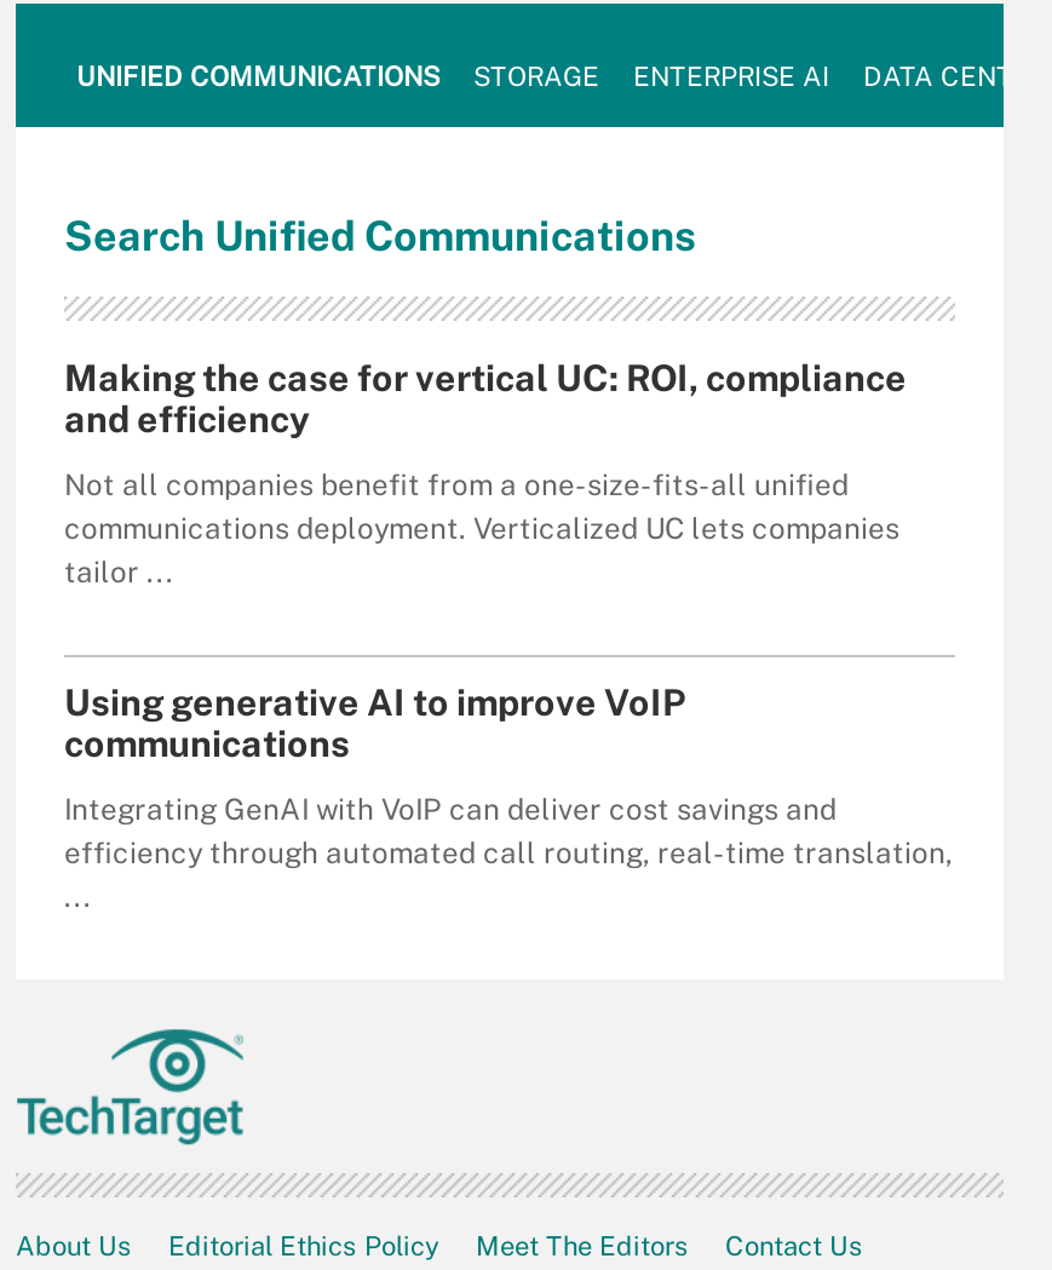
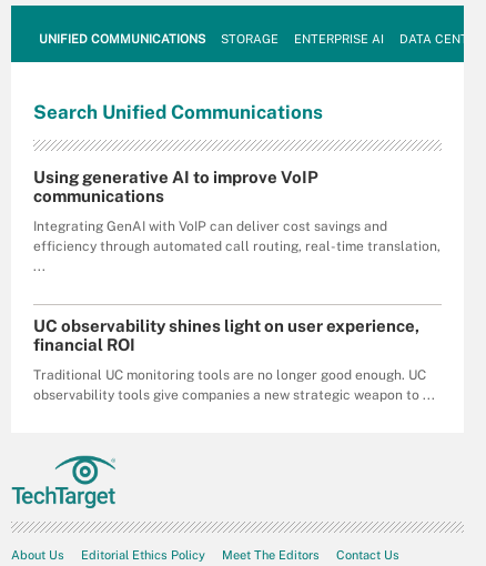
- Making the case for vertical UC: ROI, compliance
- and efficiency
- Not all companies benefit from a one-size-fits-all unified
- communications deployment. Verticalized UC lets companies
- tailor ...

moved up: Using generative AI to improve VoIP | communications | Integrating GenAI with VoIP can deliver cost savings and | efficiency through automated call routing, real-time translation,

+ UC observability shines light on user experience,
+ financial ROI
+ Traditional UC monitoring tools are no longer good enough. UC
+ observability tools give companies a new strategic weapon to ...
